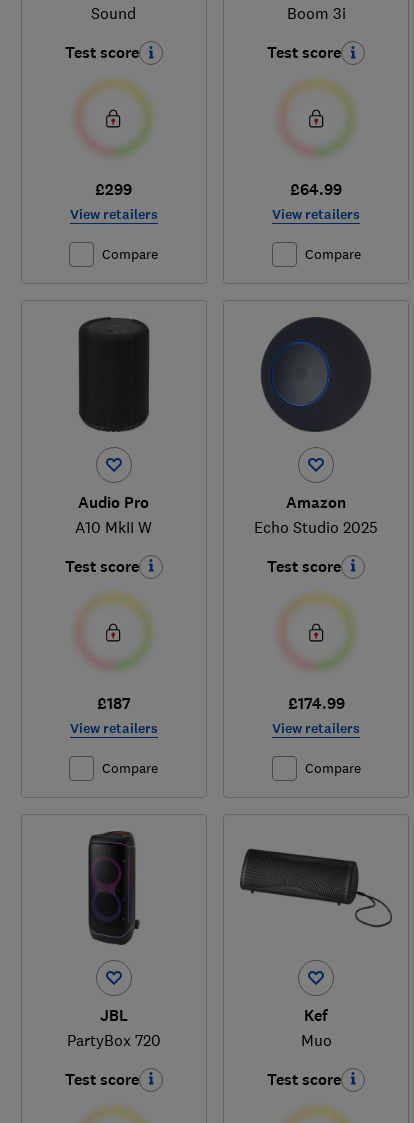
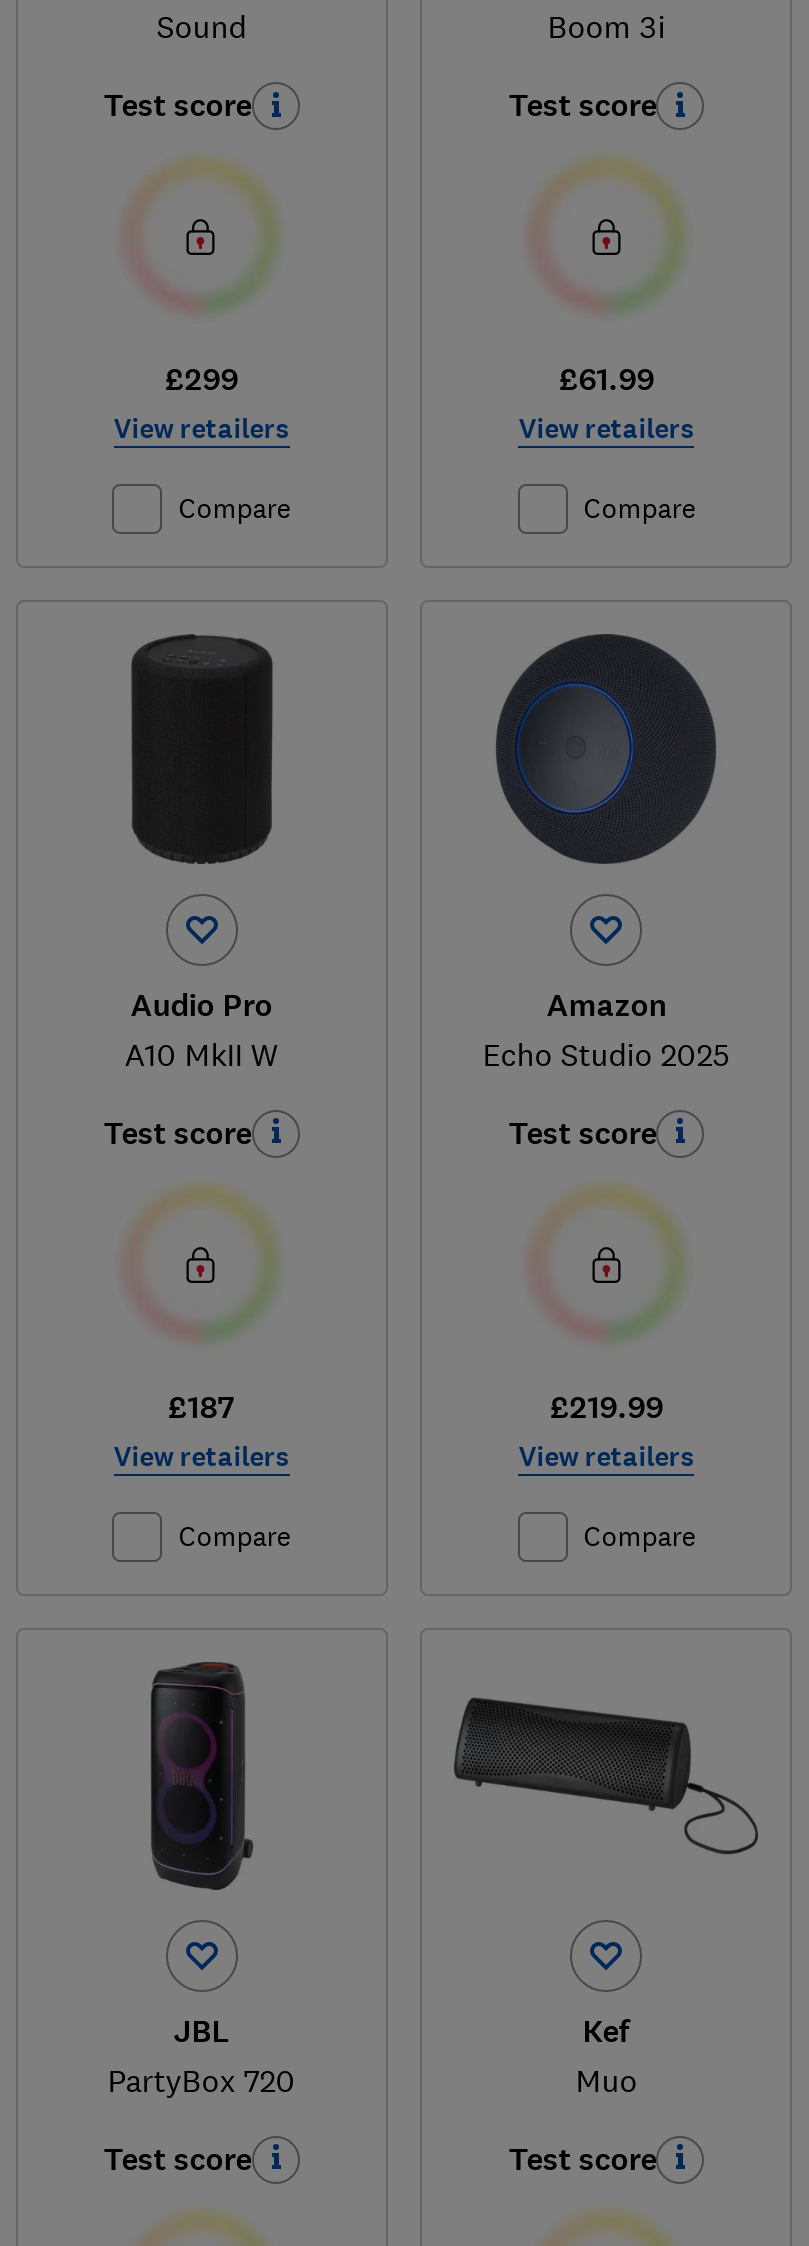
- £64.99
+ £61.99

- £174.99
+ £219.99
